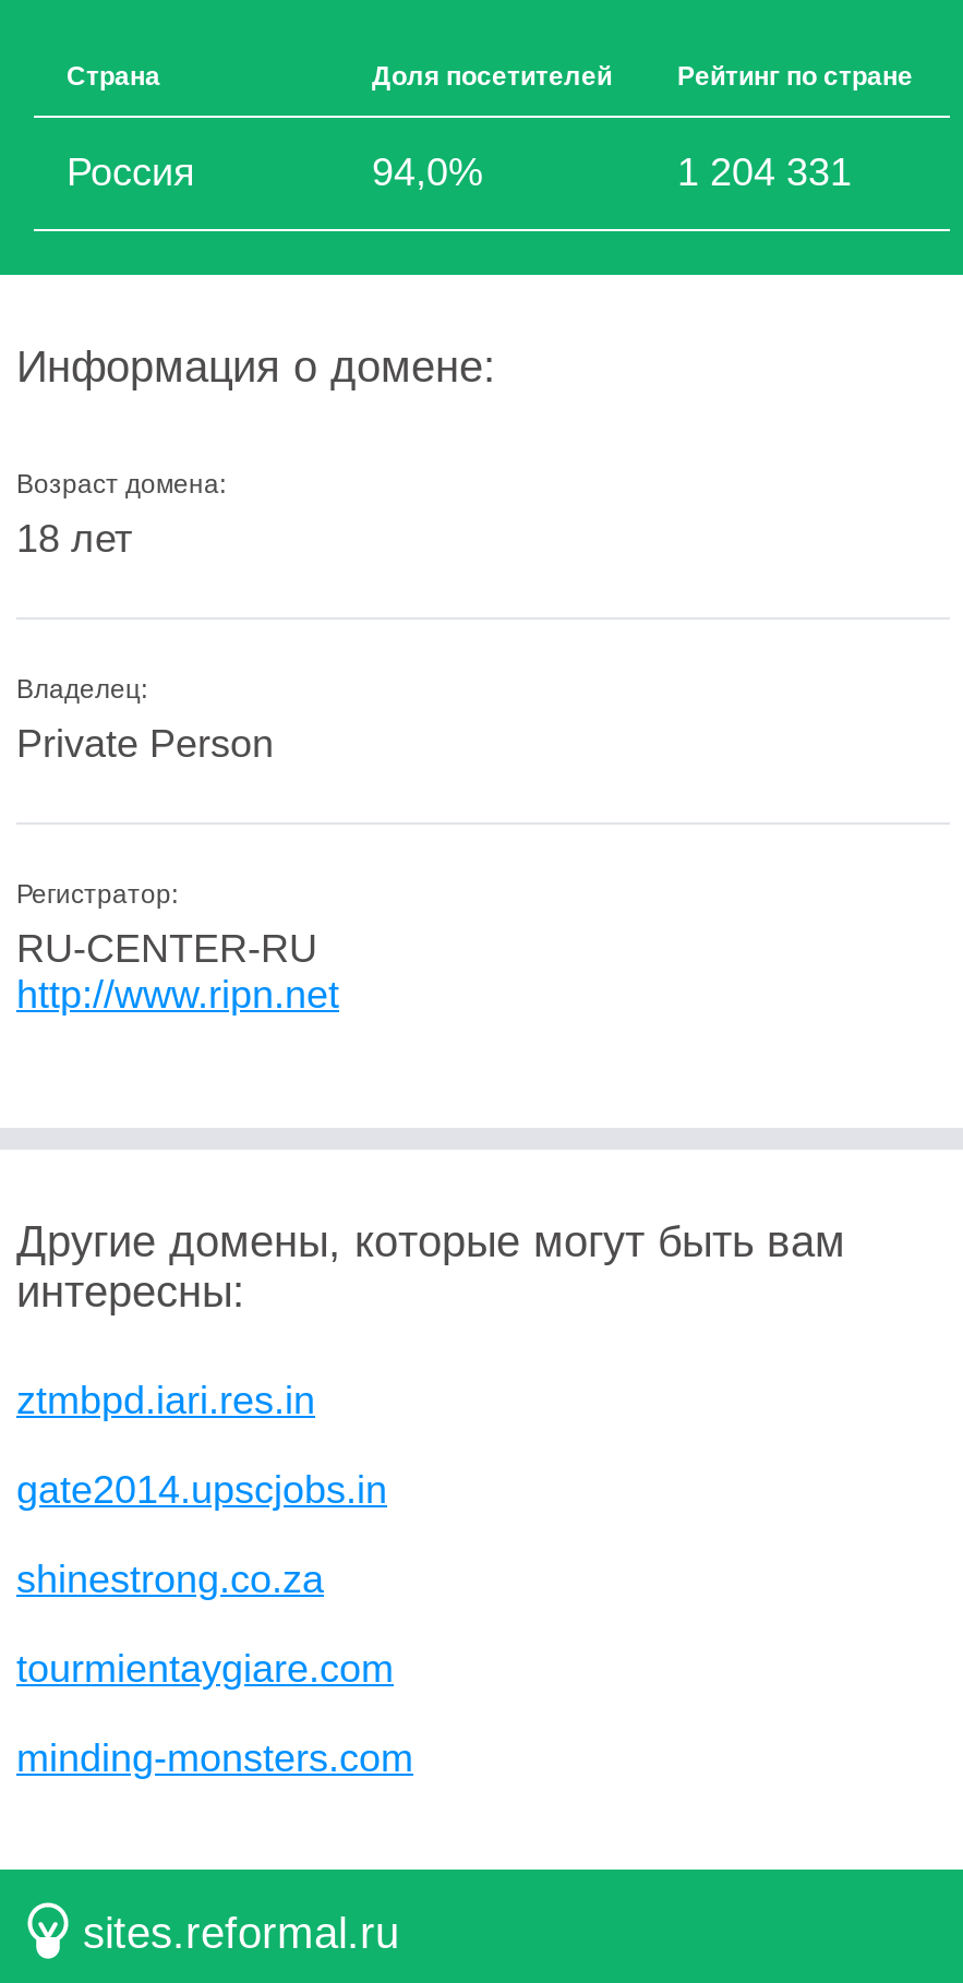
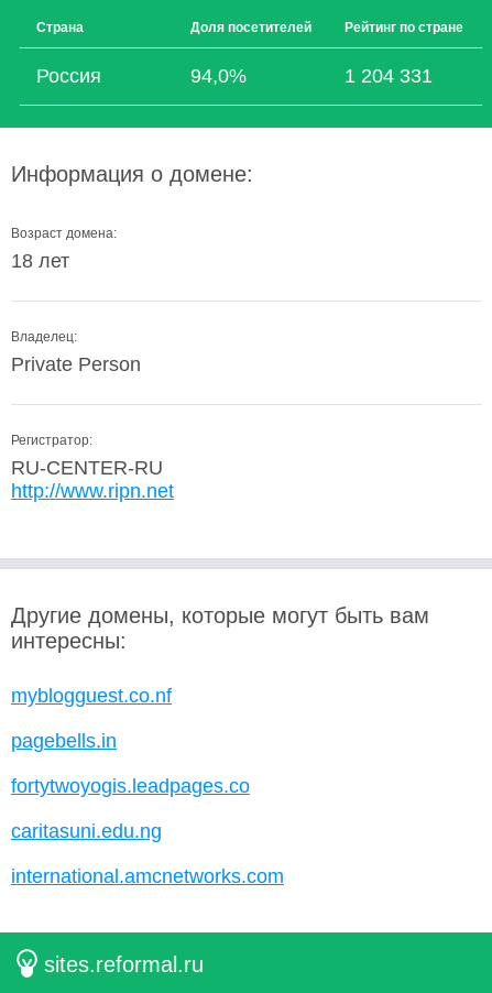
- ztmbpd.iari.res.in
+ myblogguest.co.nf

- gate2014.upscjobs.in
+ pagebells.in

- shinestrong.co.za
+ fortytwoyogis.leadpages.co

- tourmientaygiare.com
+ caritasuni.edu.ng

- minding-monsters.com
+ international.amcnetworks.com
